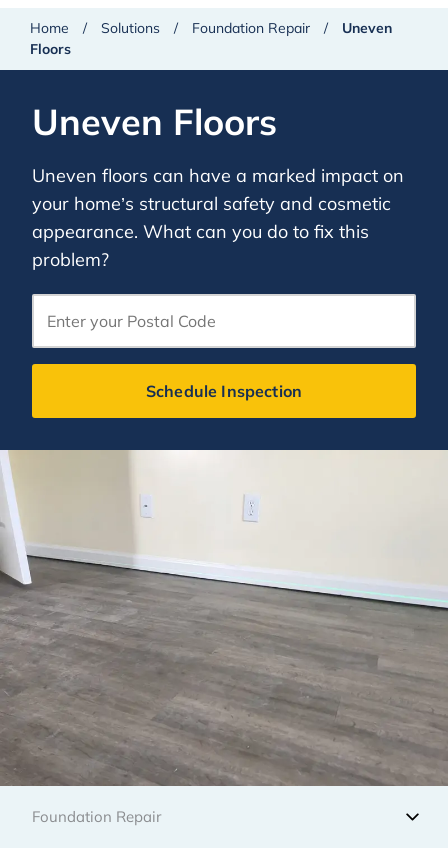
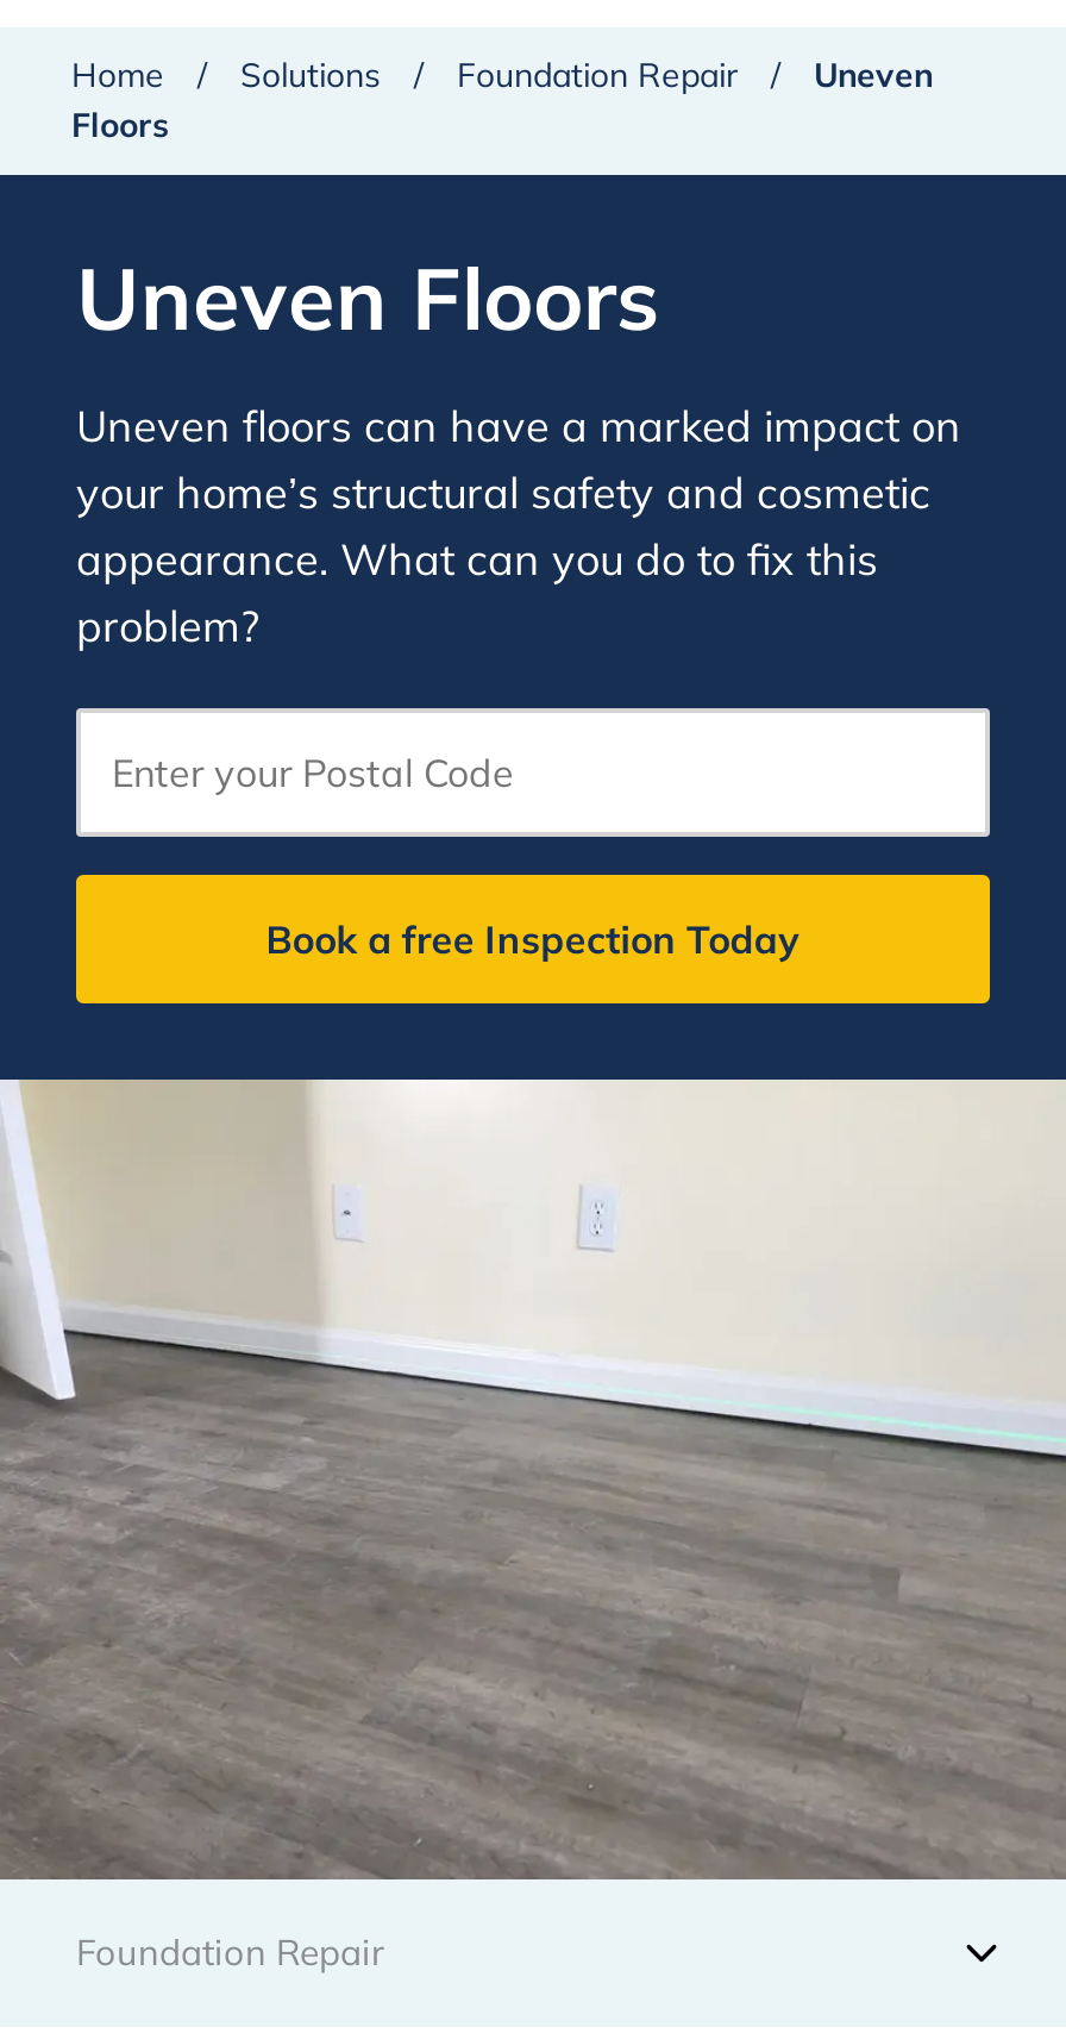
- Schedule Inspection
+ Book a free Inspection Today
